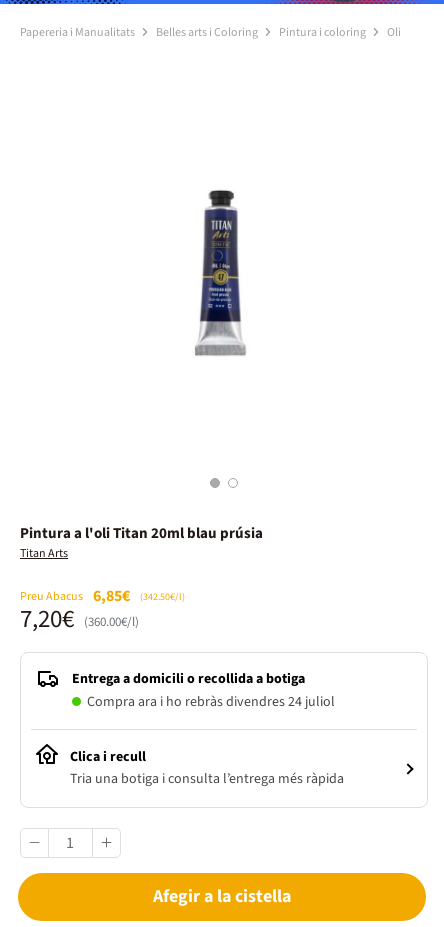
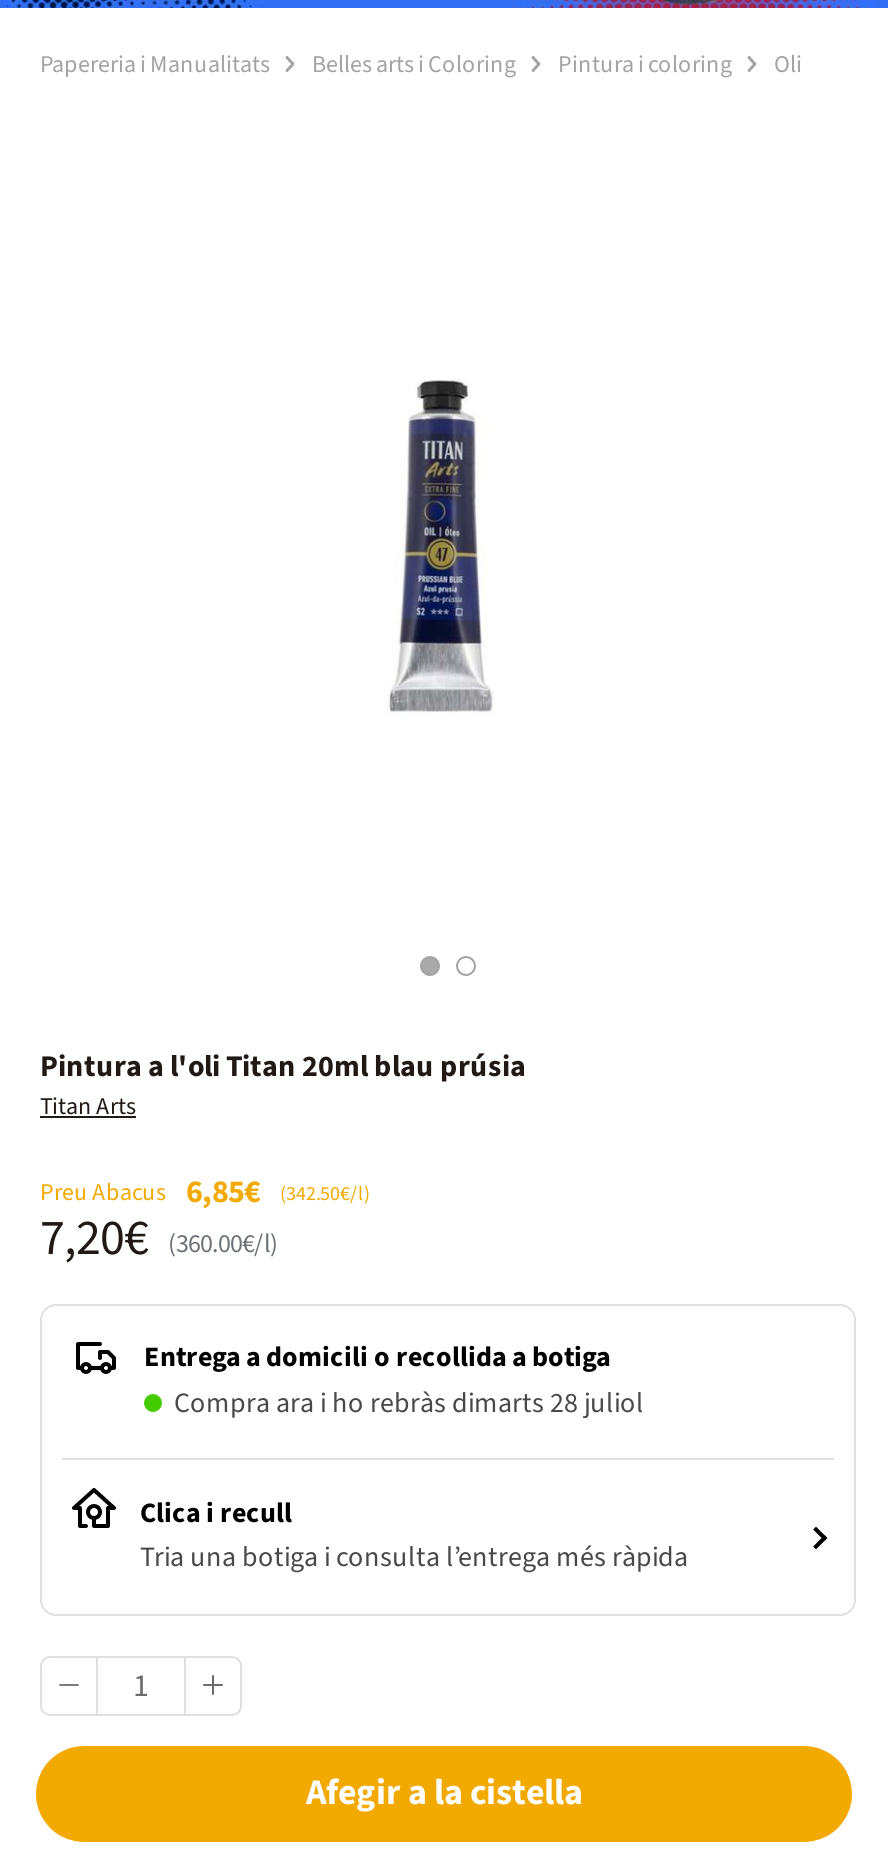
- Compra ara i ho rebràs divendres 24 juliol
+ Compra ara i ho rebràs dimarts 28 juliol
